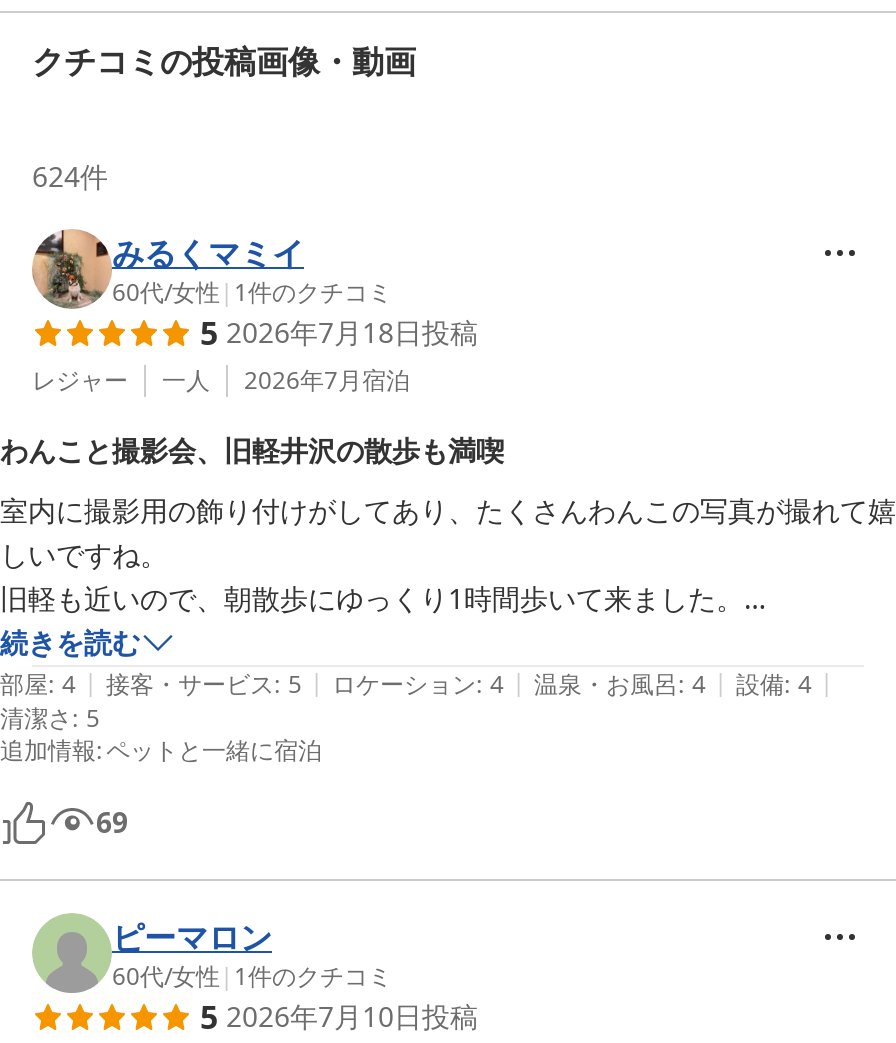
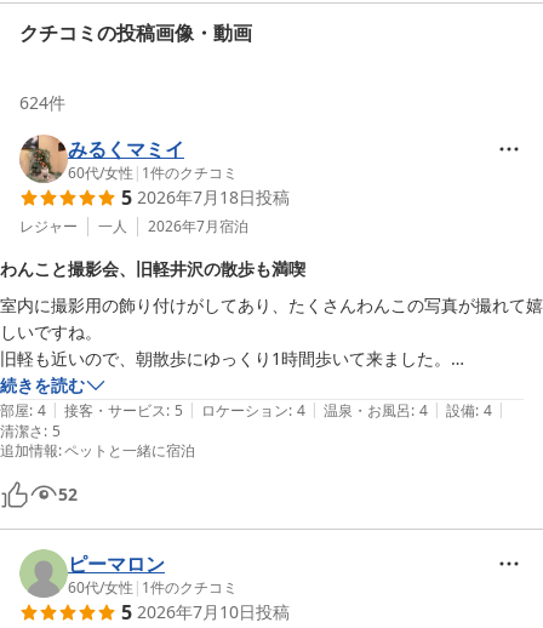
- 69
+ 52
